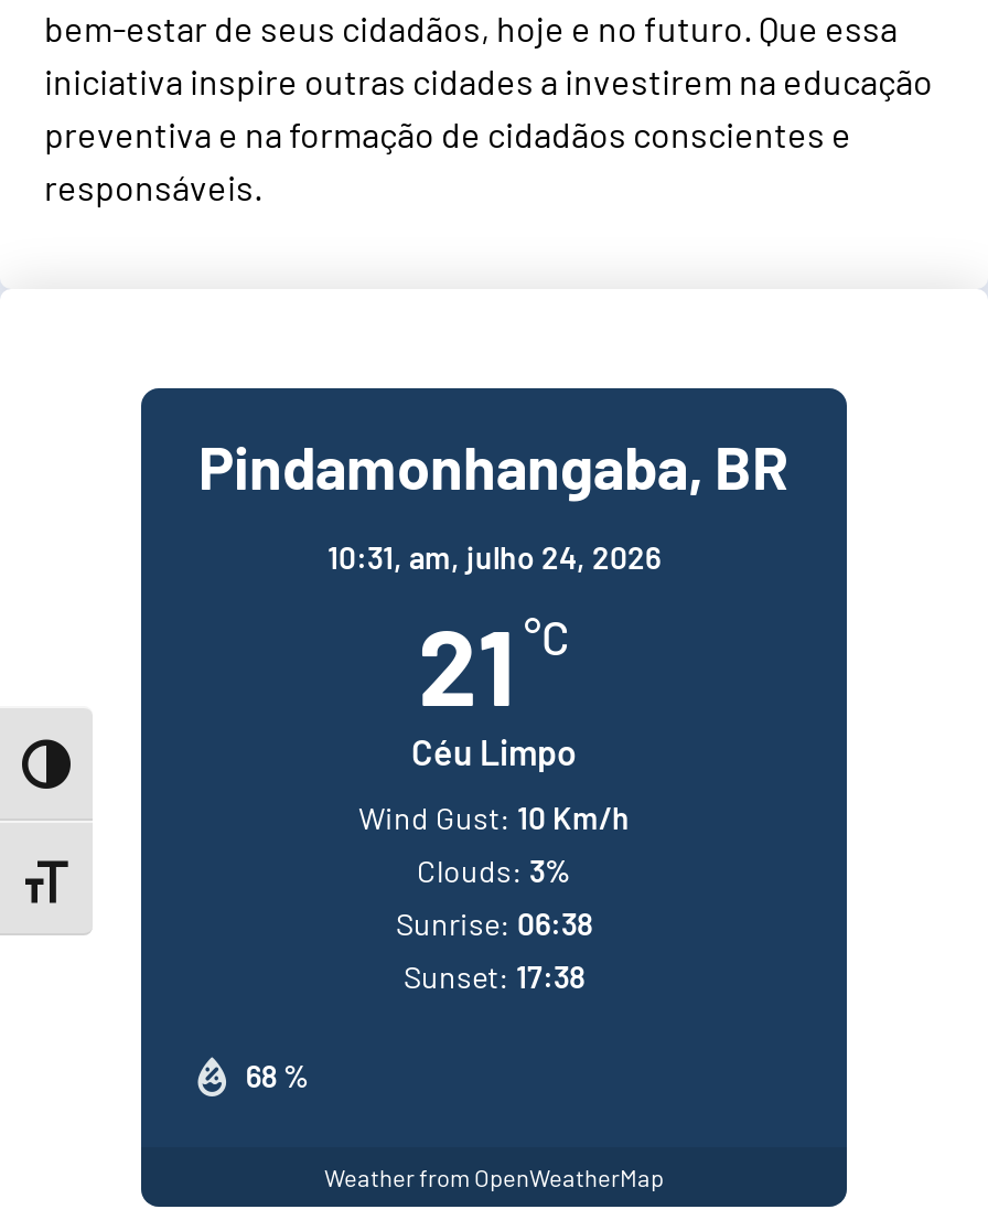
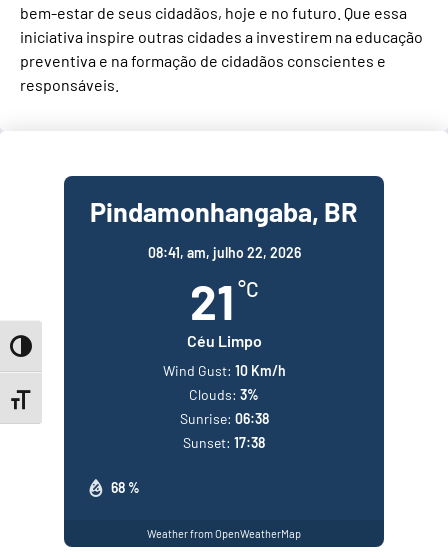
- 10:31, am, julho 24, 2026
+ 08:41, am, julho 22, 2026
